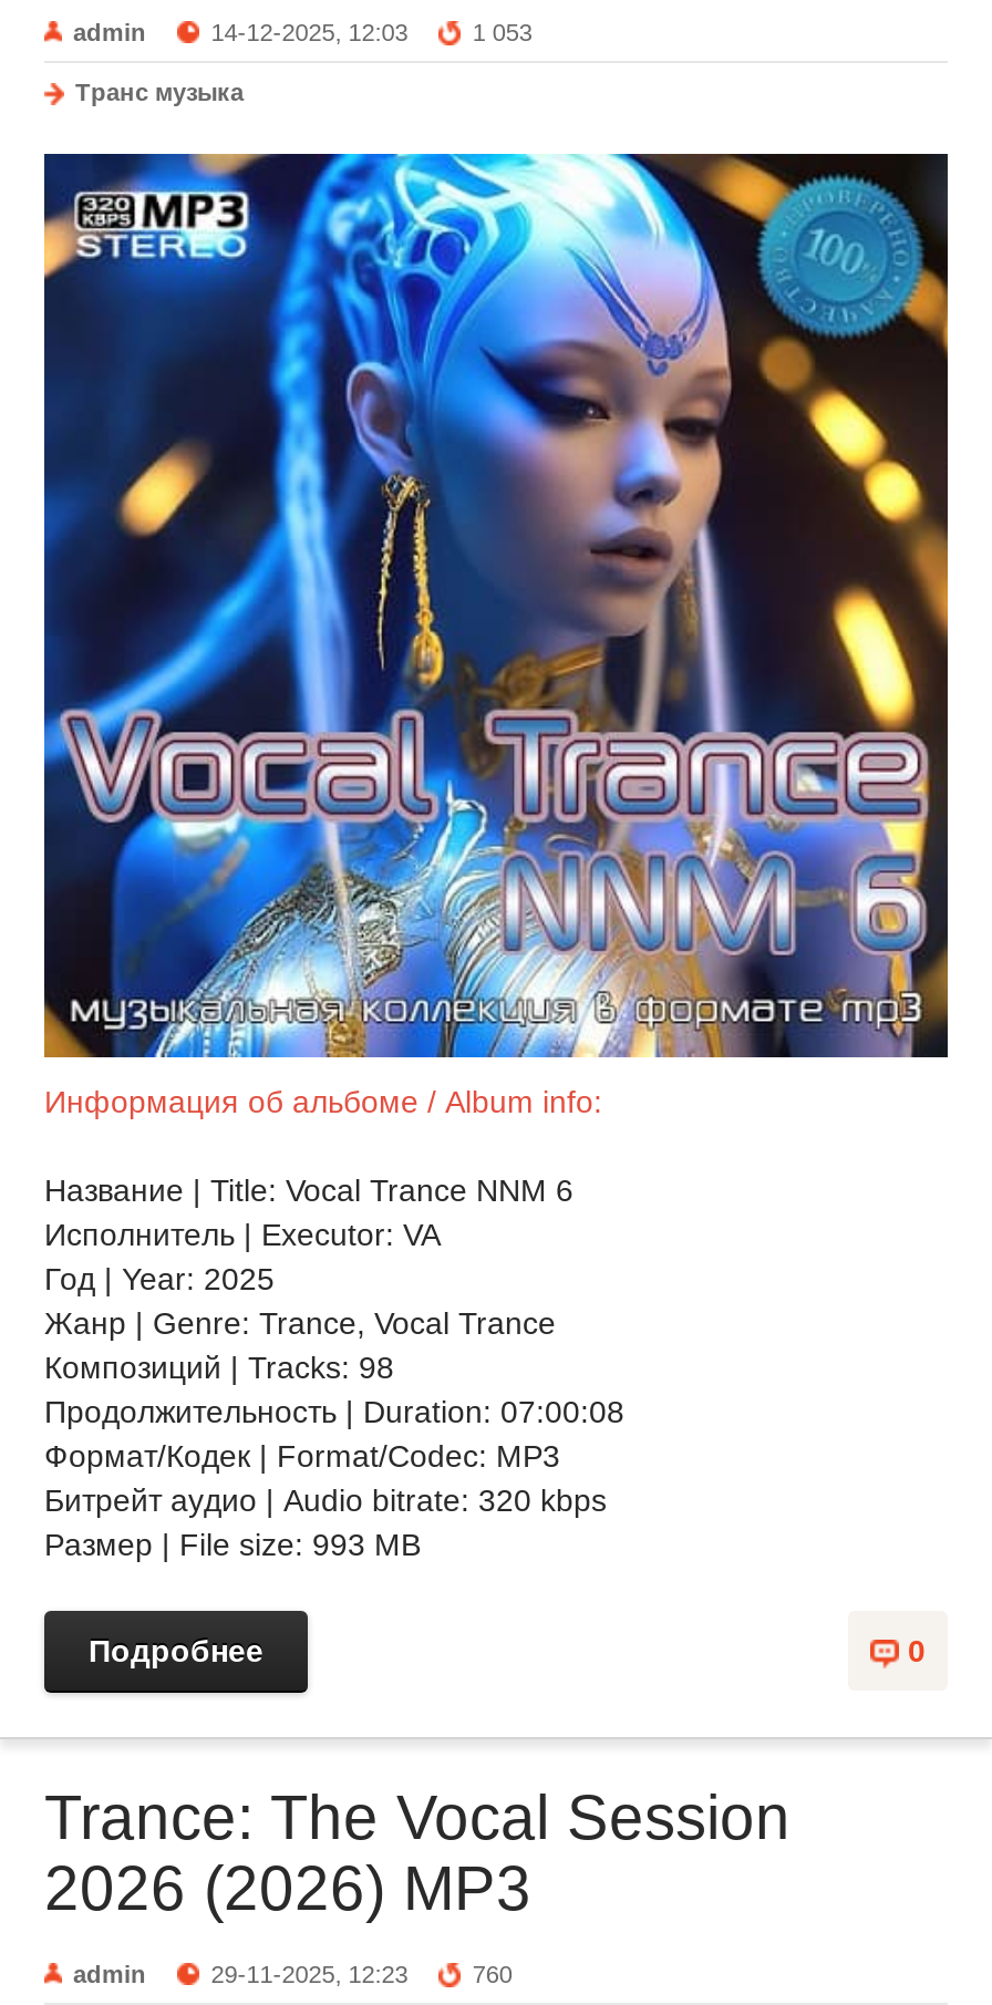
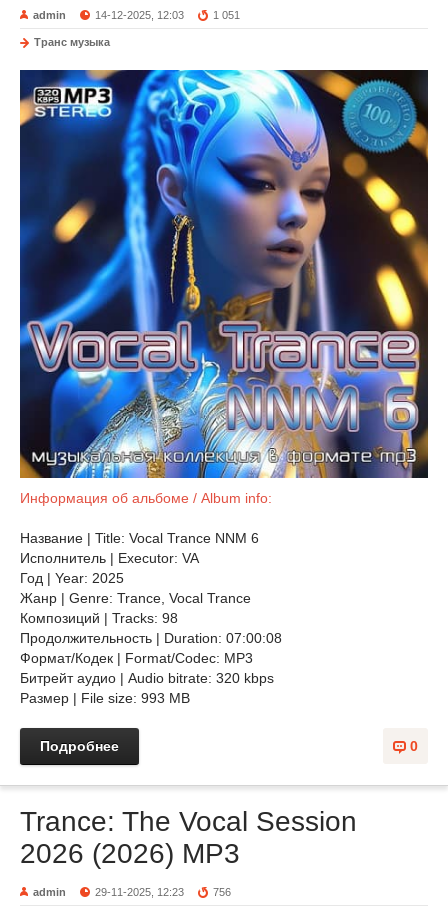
- 1 053
+ 1 051

- 760
+ 756
